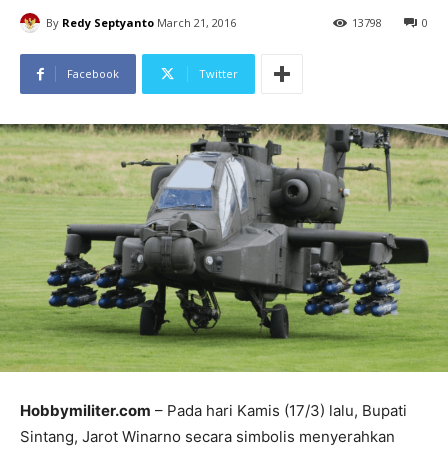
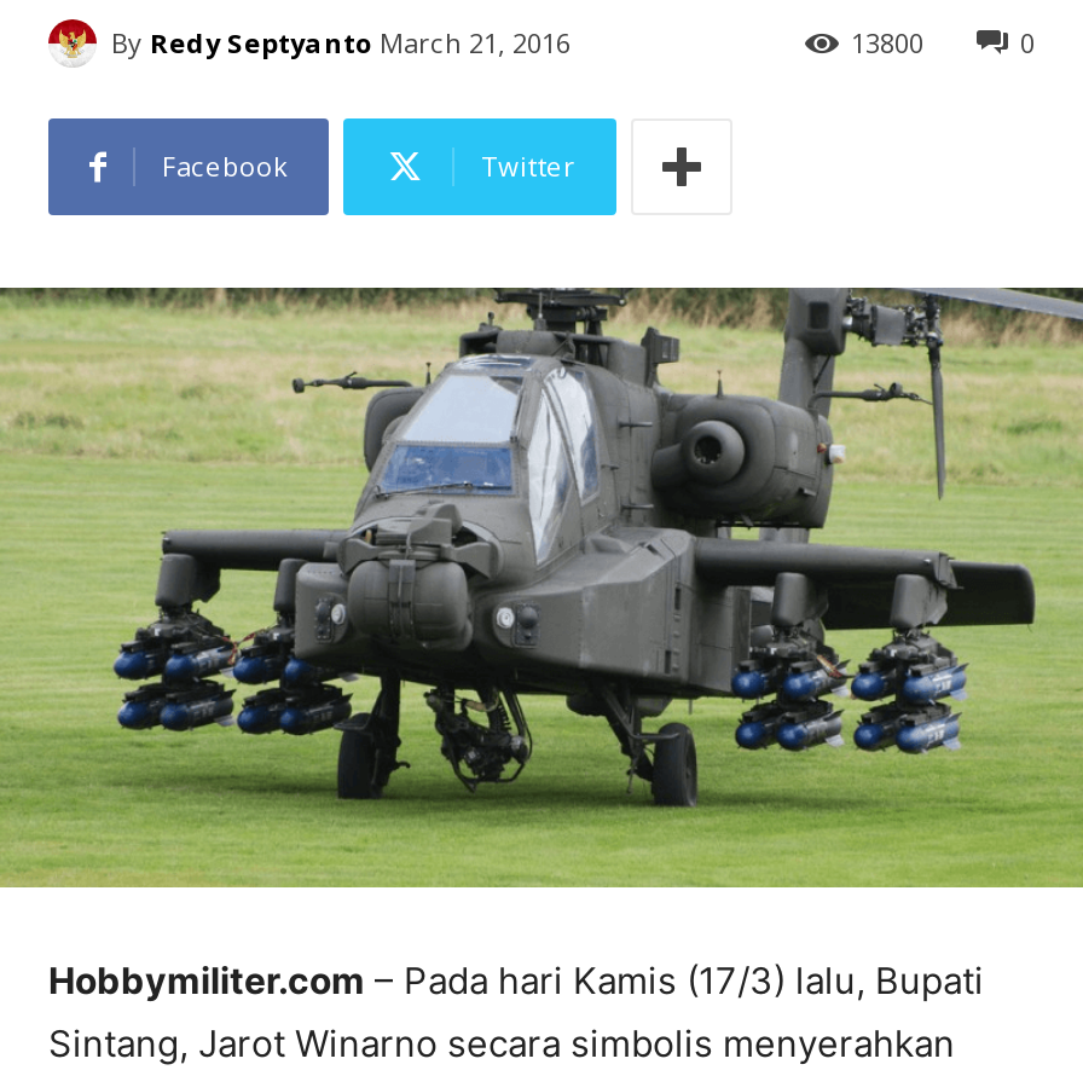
- 13798
+ 13800
